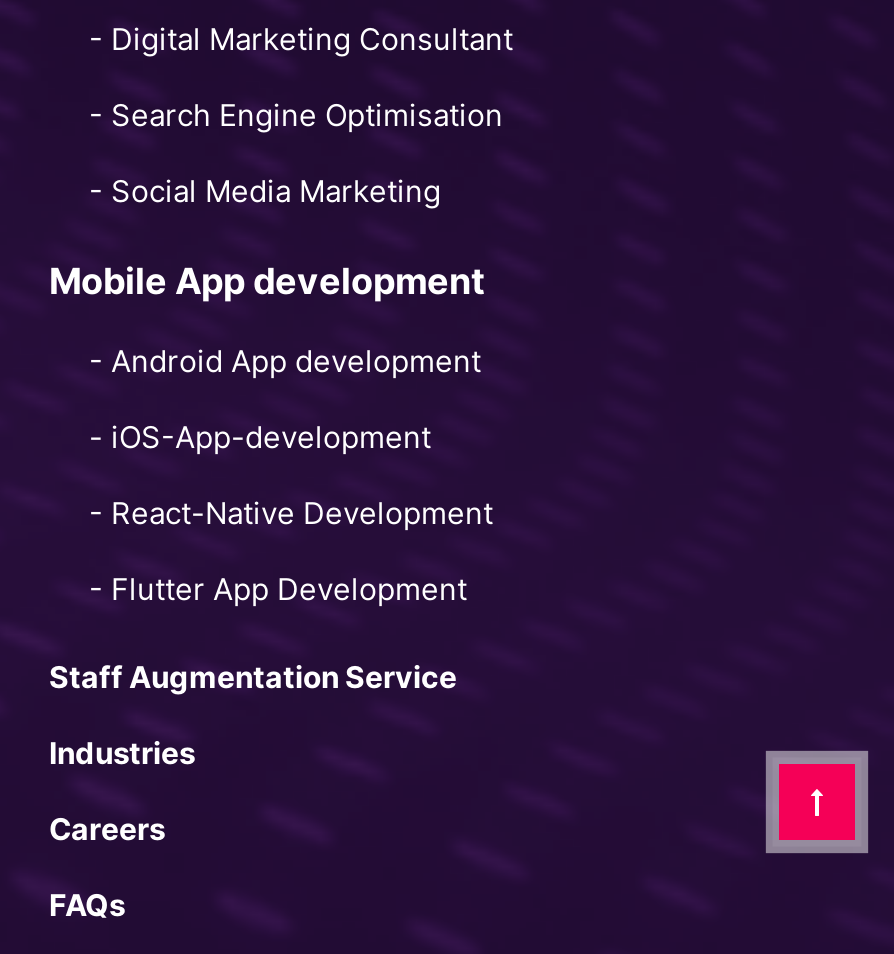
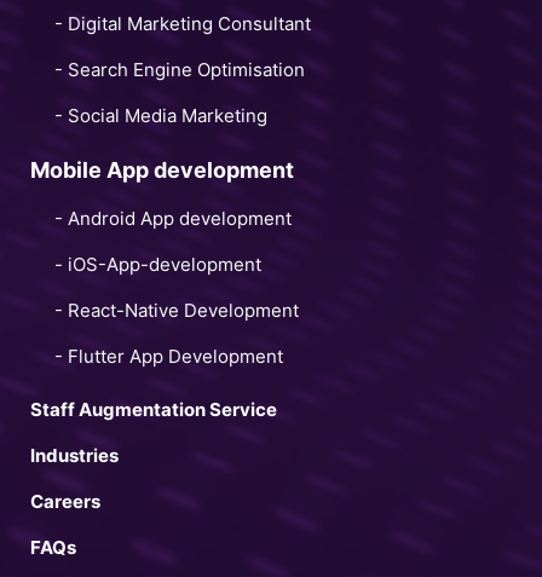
- [image]
